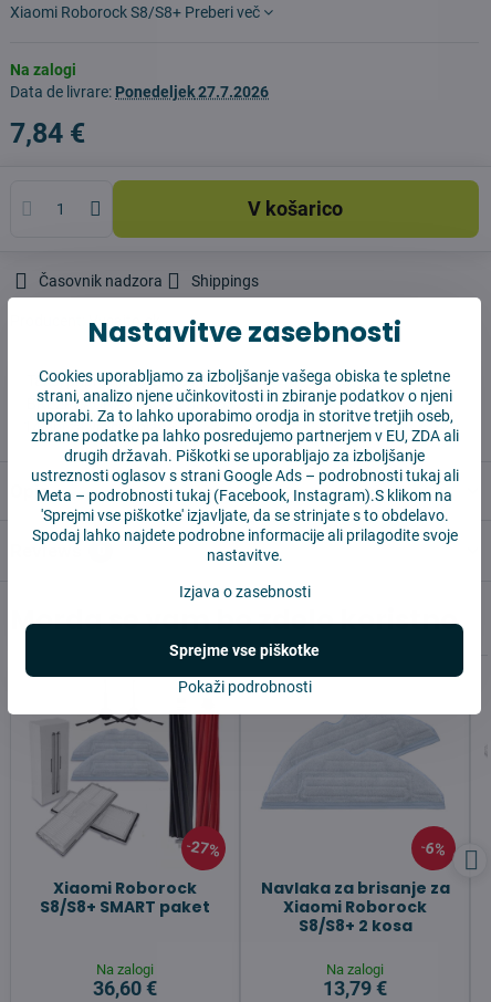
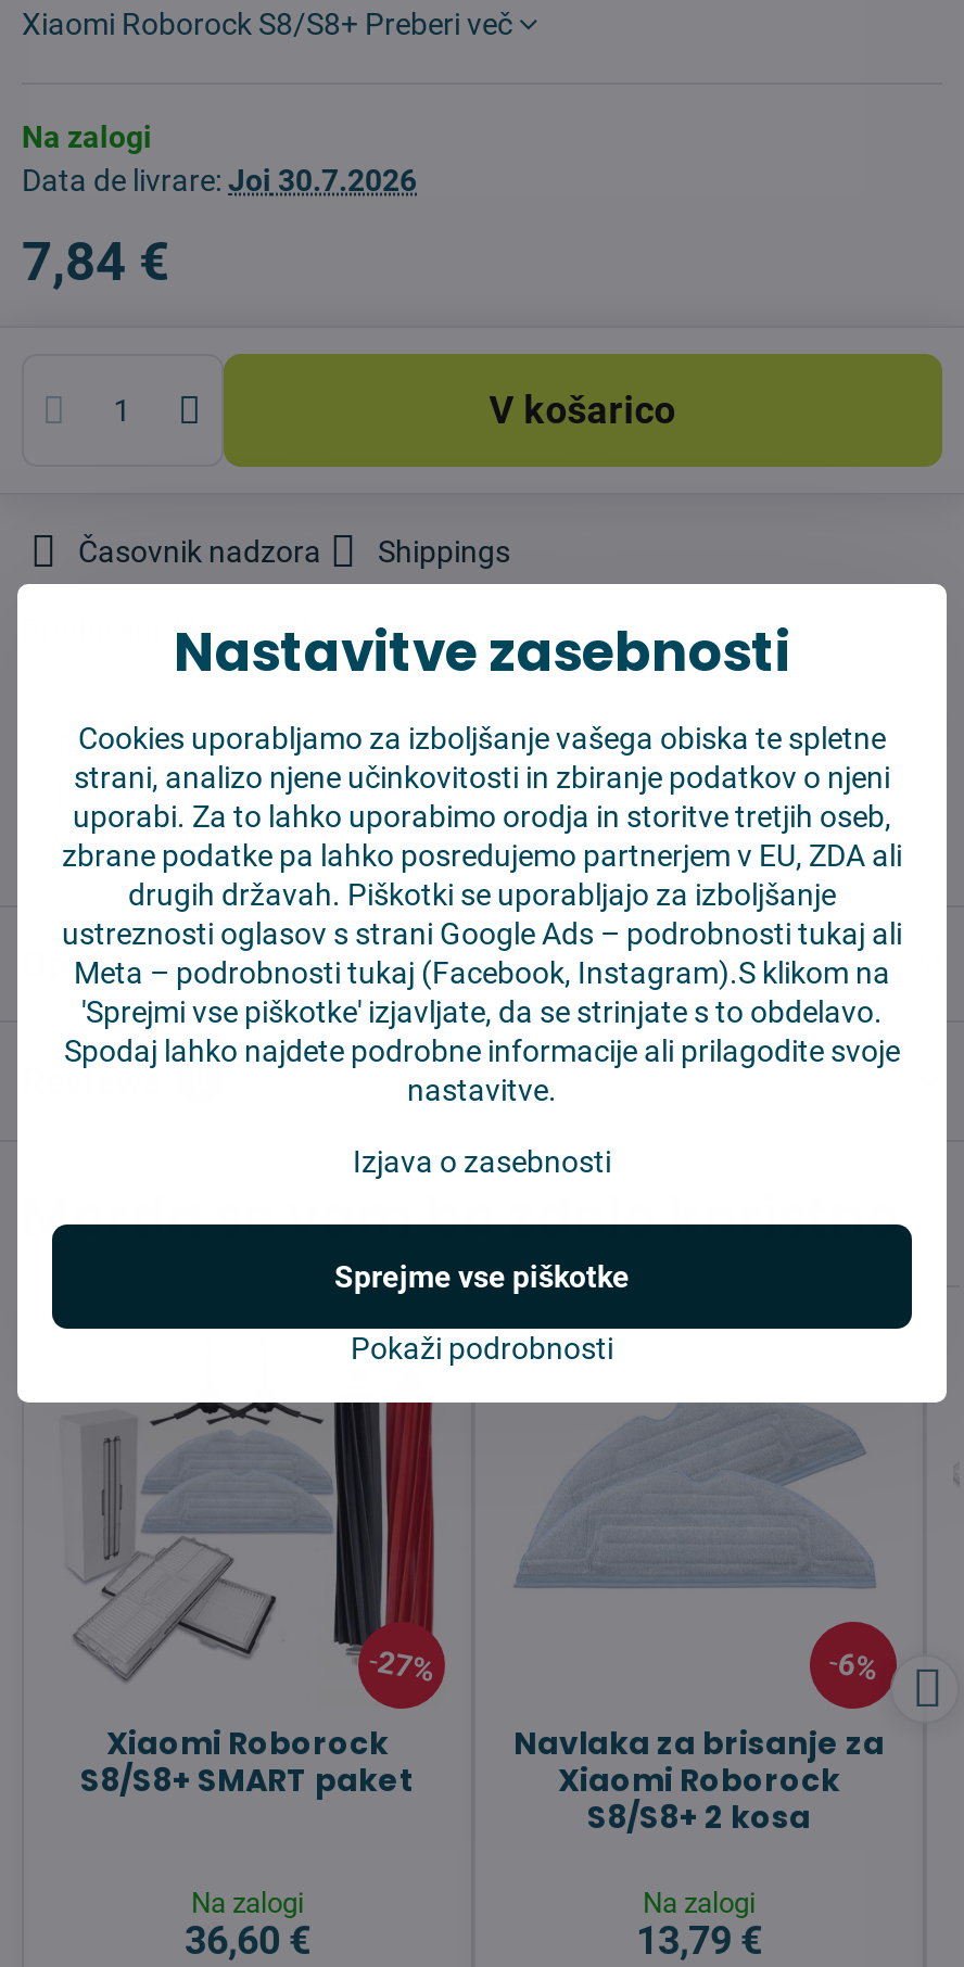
- Data de livrare: Ponedeljek 27.7.2026
+ Data de livrare: Joi 30.7.2026
